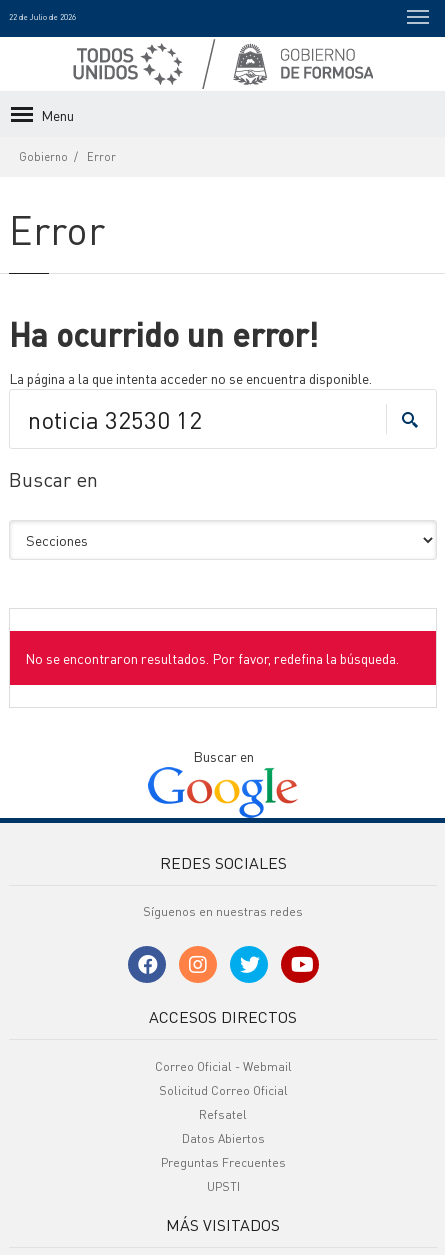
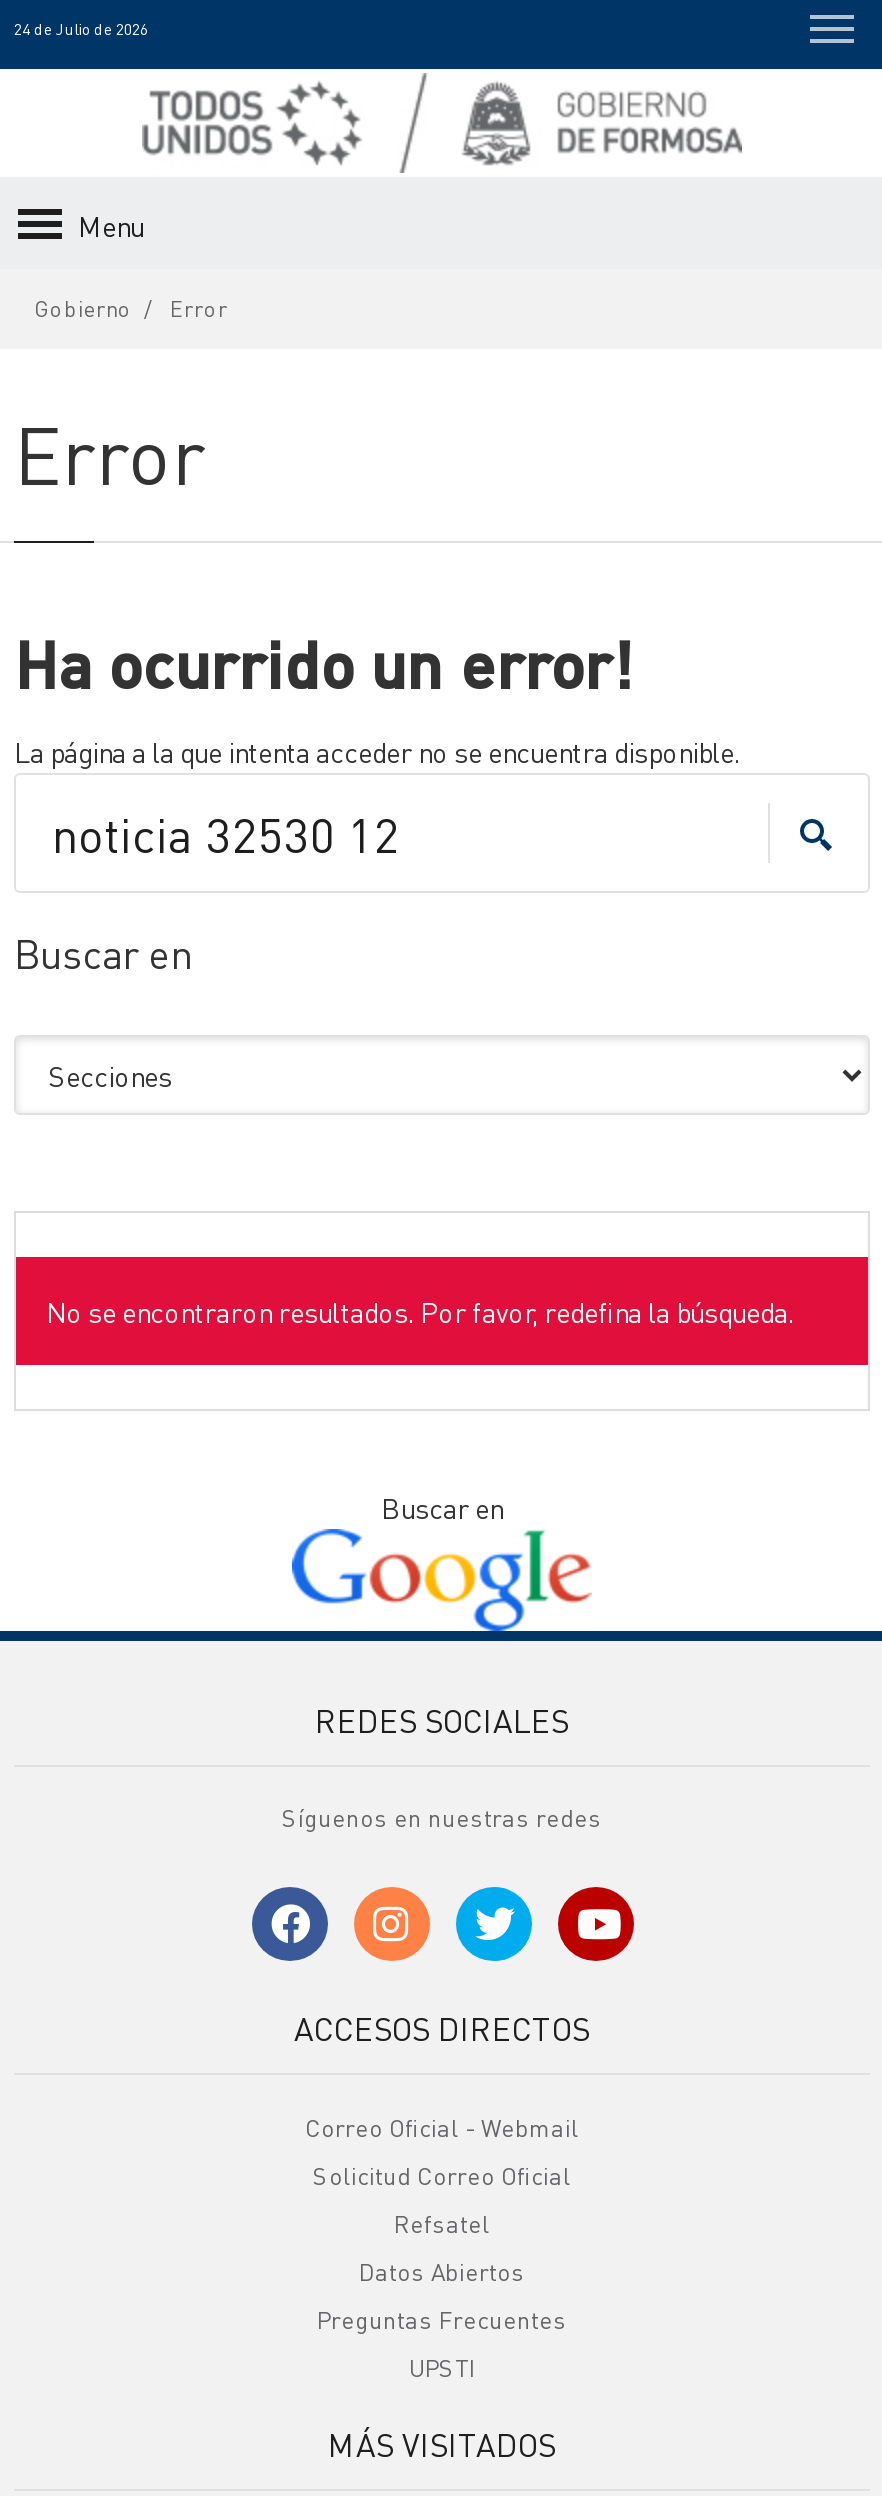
- 22 de Julio de 2026
+ 24 de Julio de 2026
